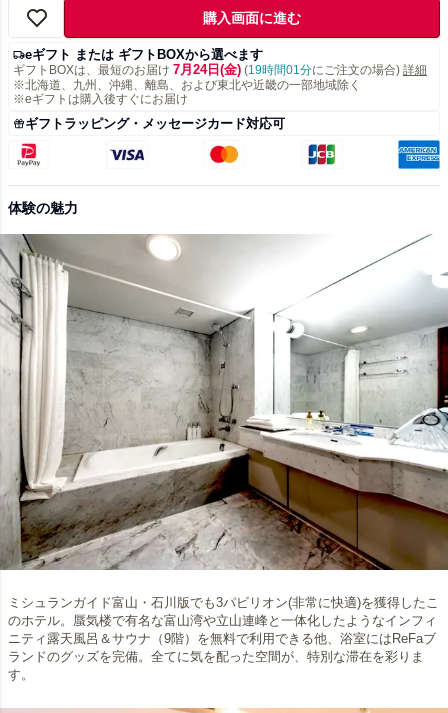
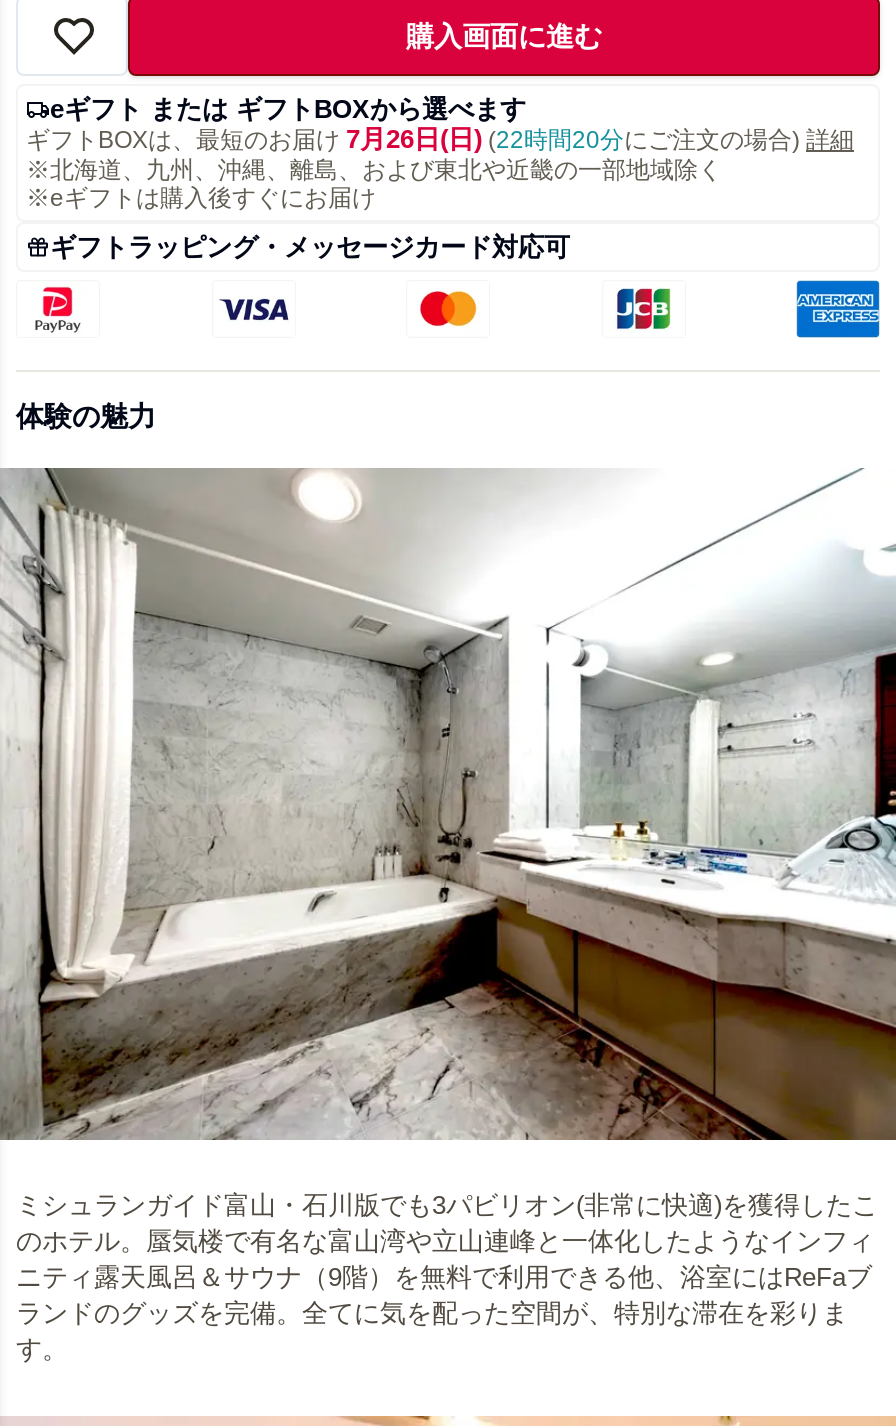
- ギフトBOXは、最短のお届け7月24日(金) (19時間01分にご注文の場合)詳細
+ ギフトBOXは、最短のお届け7月26日(日) (22時間20分にご注文の場合)詳細
